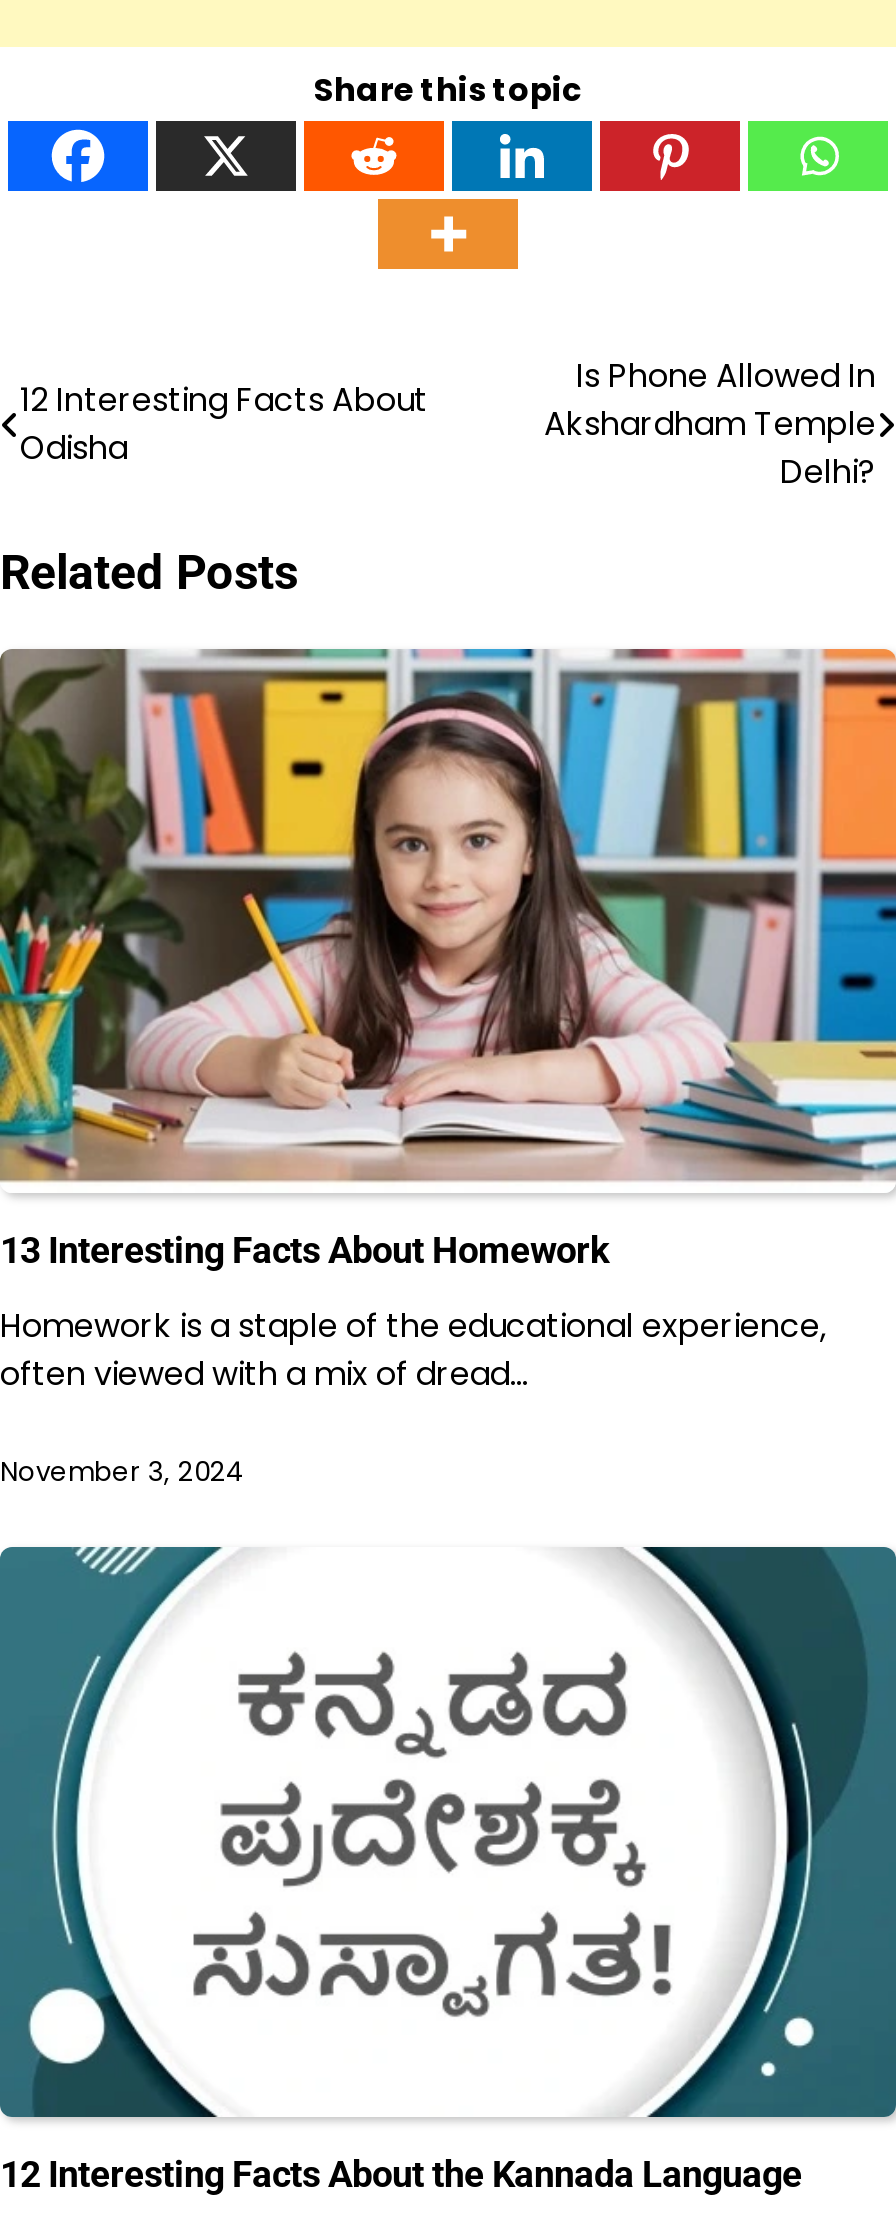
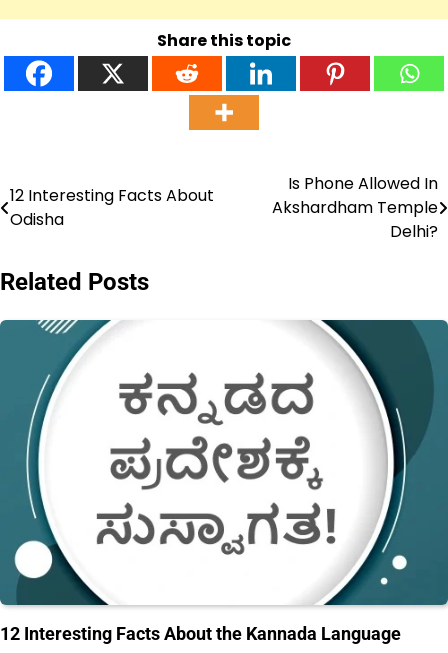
- [image]
- 13 Interesting Facts About Homework
- Homework is a staple of the educational experience,
- often viewed with a mix of dread…
- November 3, 2024
